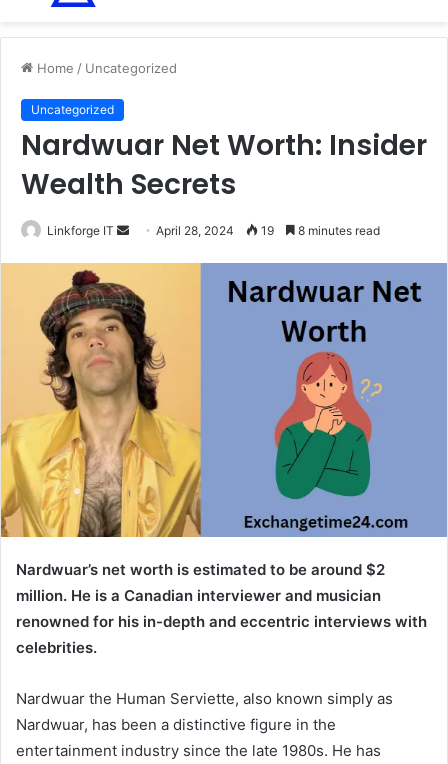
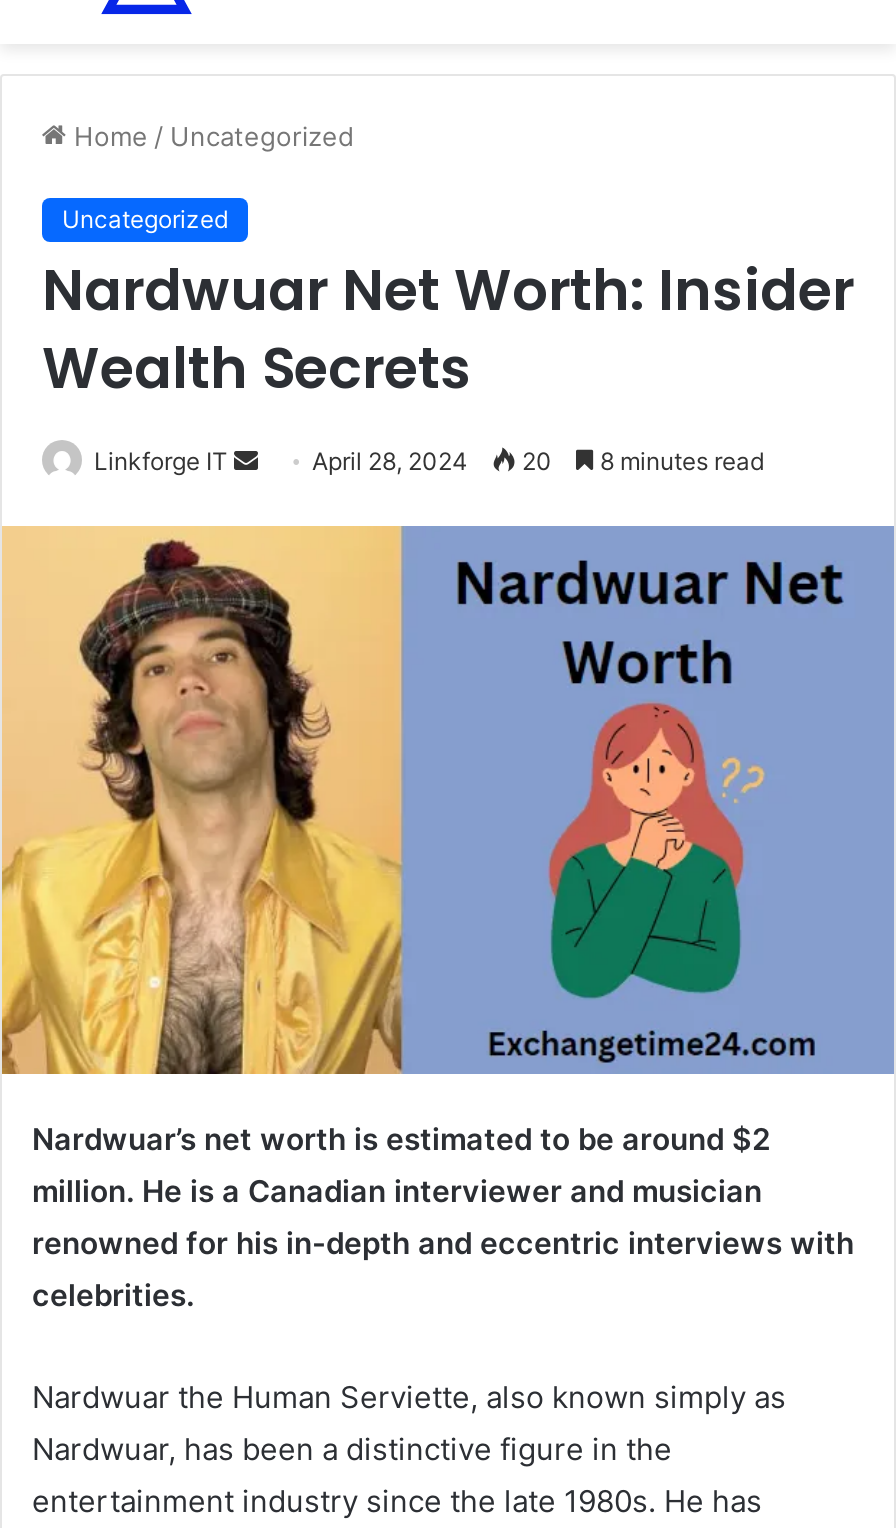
- 19
+ 20
